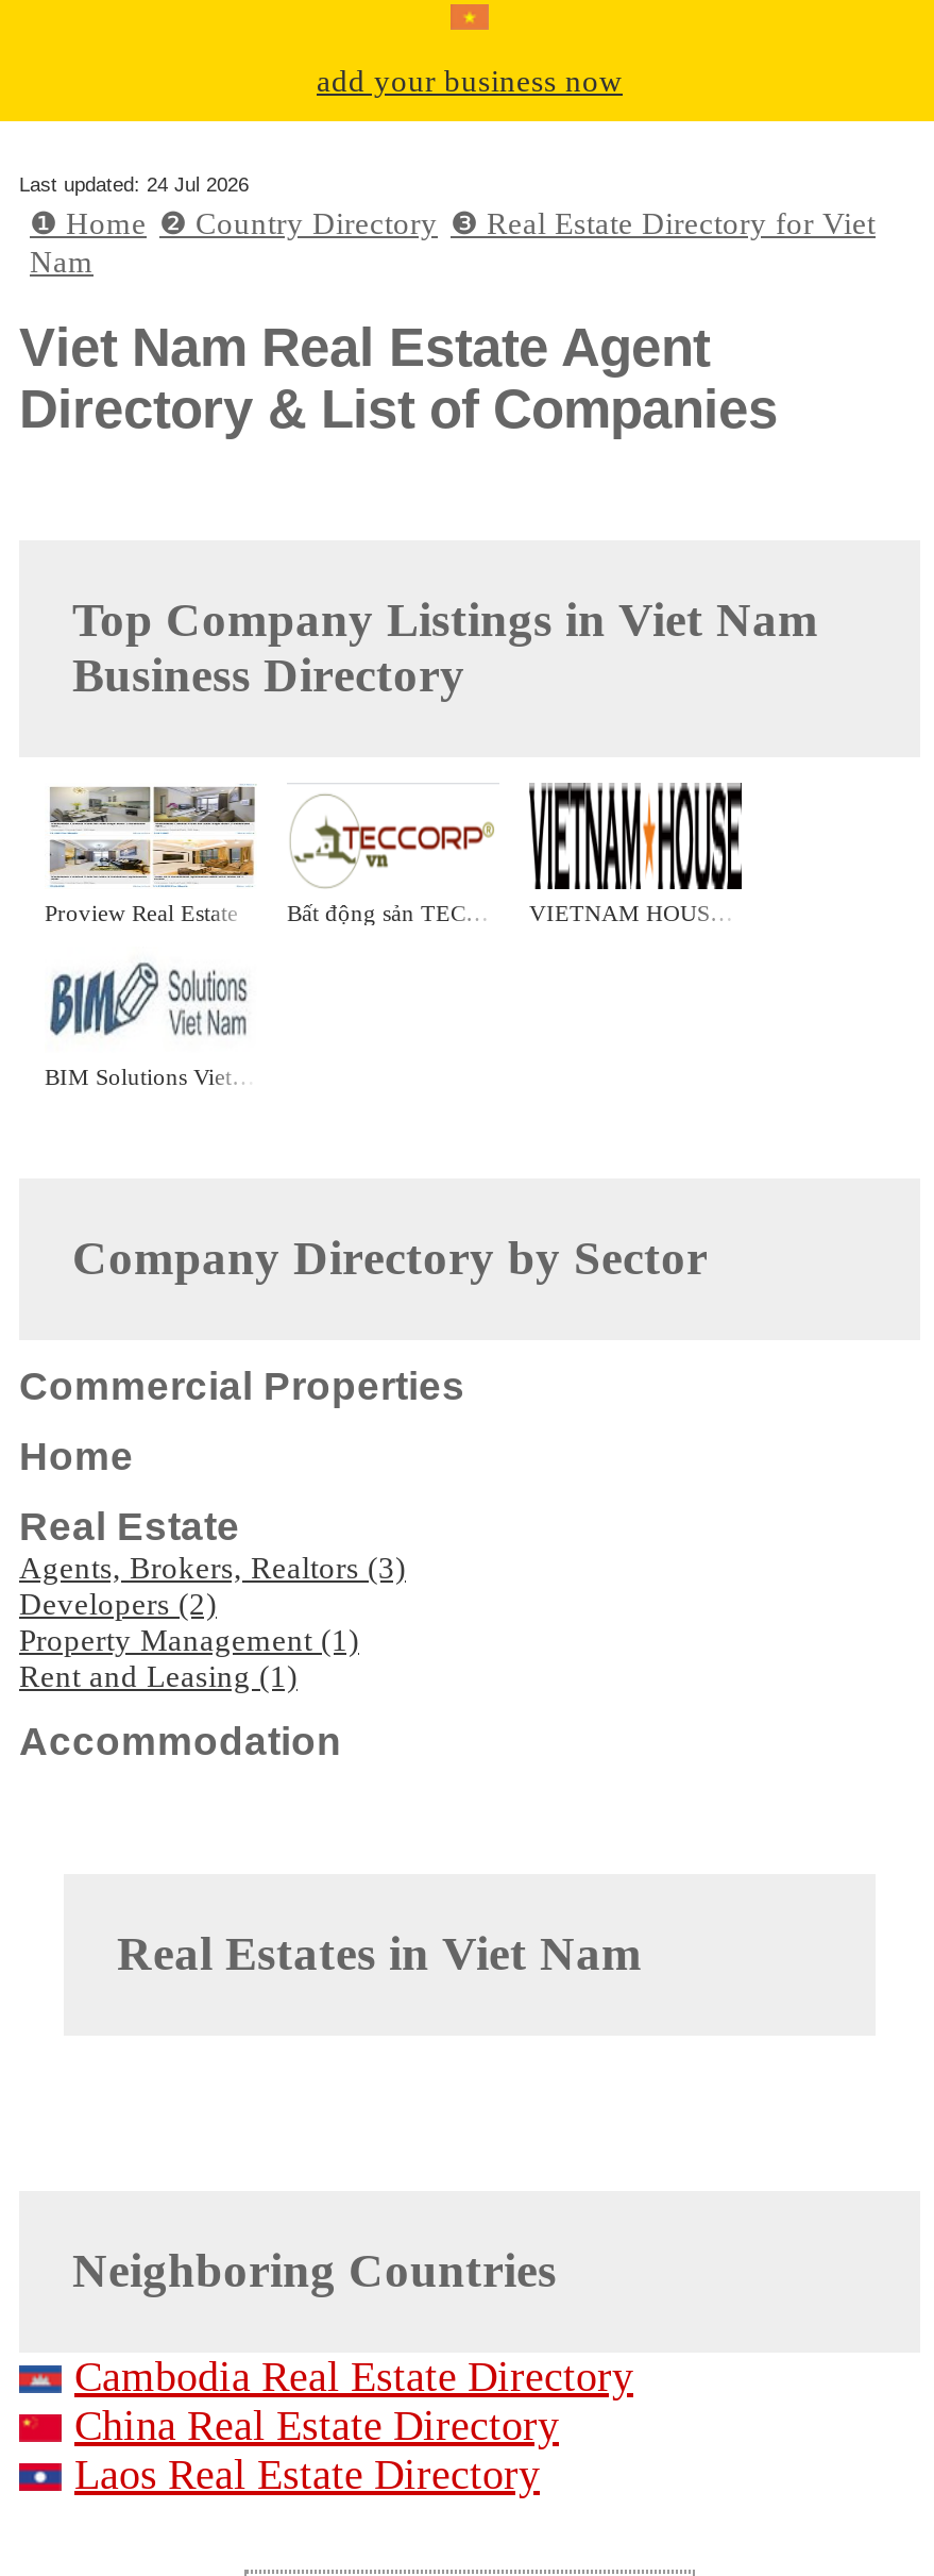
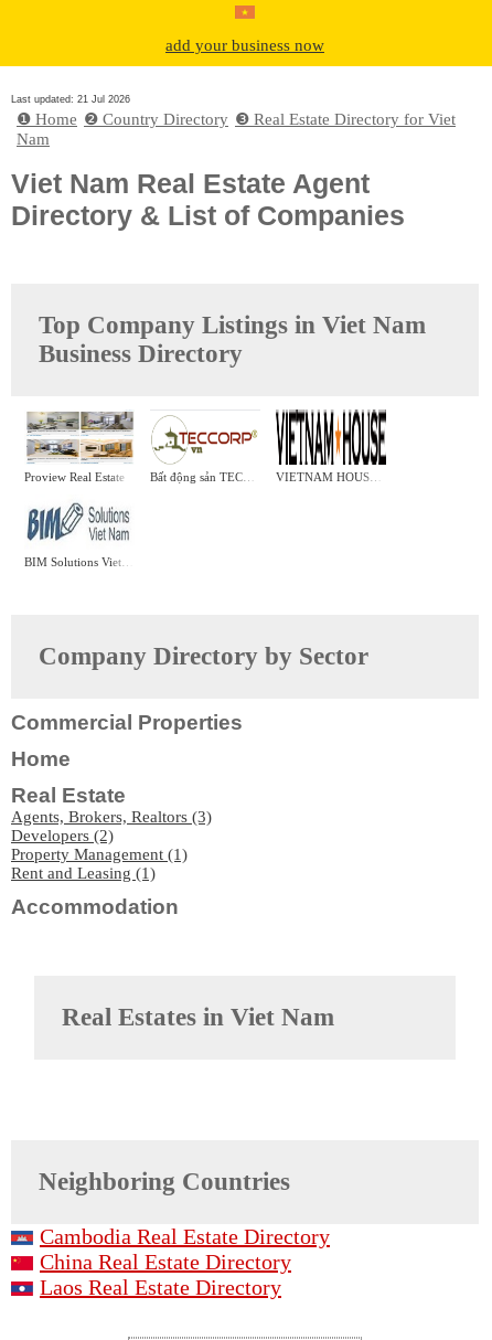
- Last updated: 24 Jul 2026
+ Last updated: 21 Jul 2026
